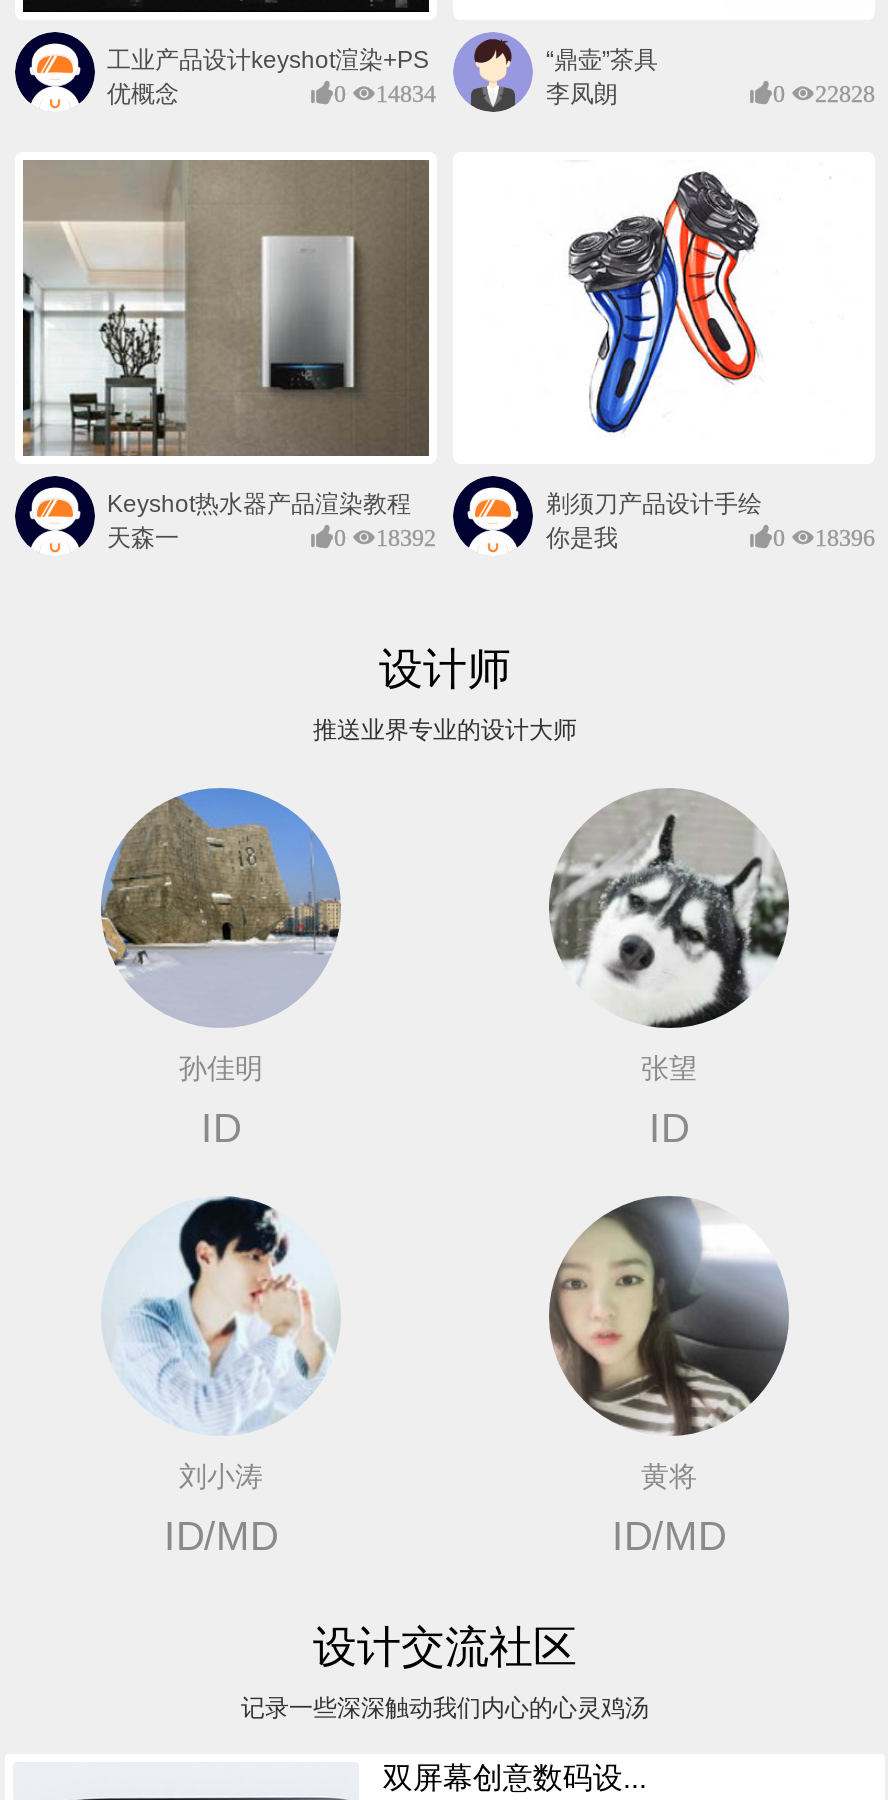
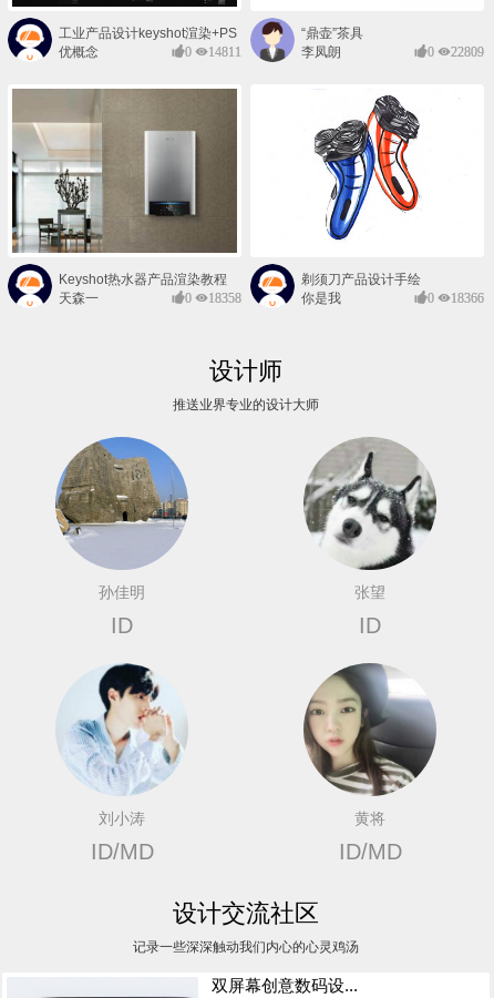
- 0 14834
+ 0 14811

- 0 22828
+ 0 22809

- 0 18392
+ 0 18358

- 0 18396
+ 0 18366
